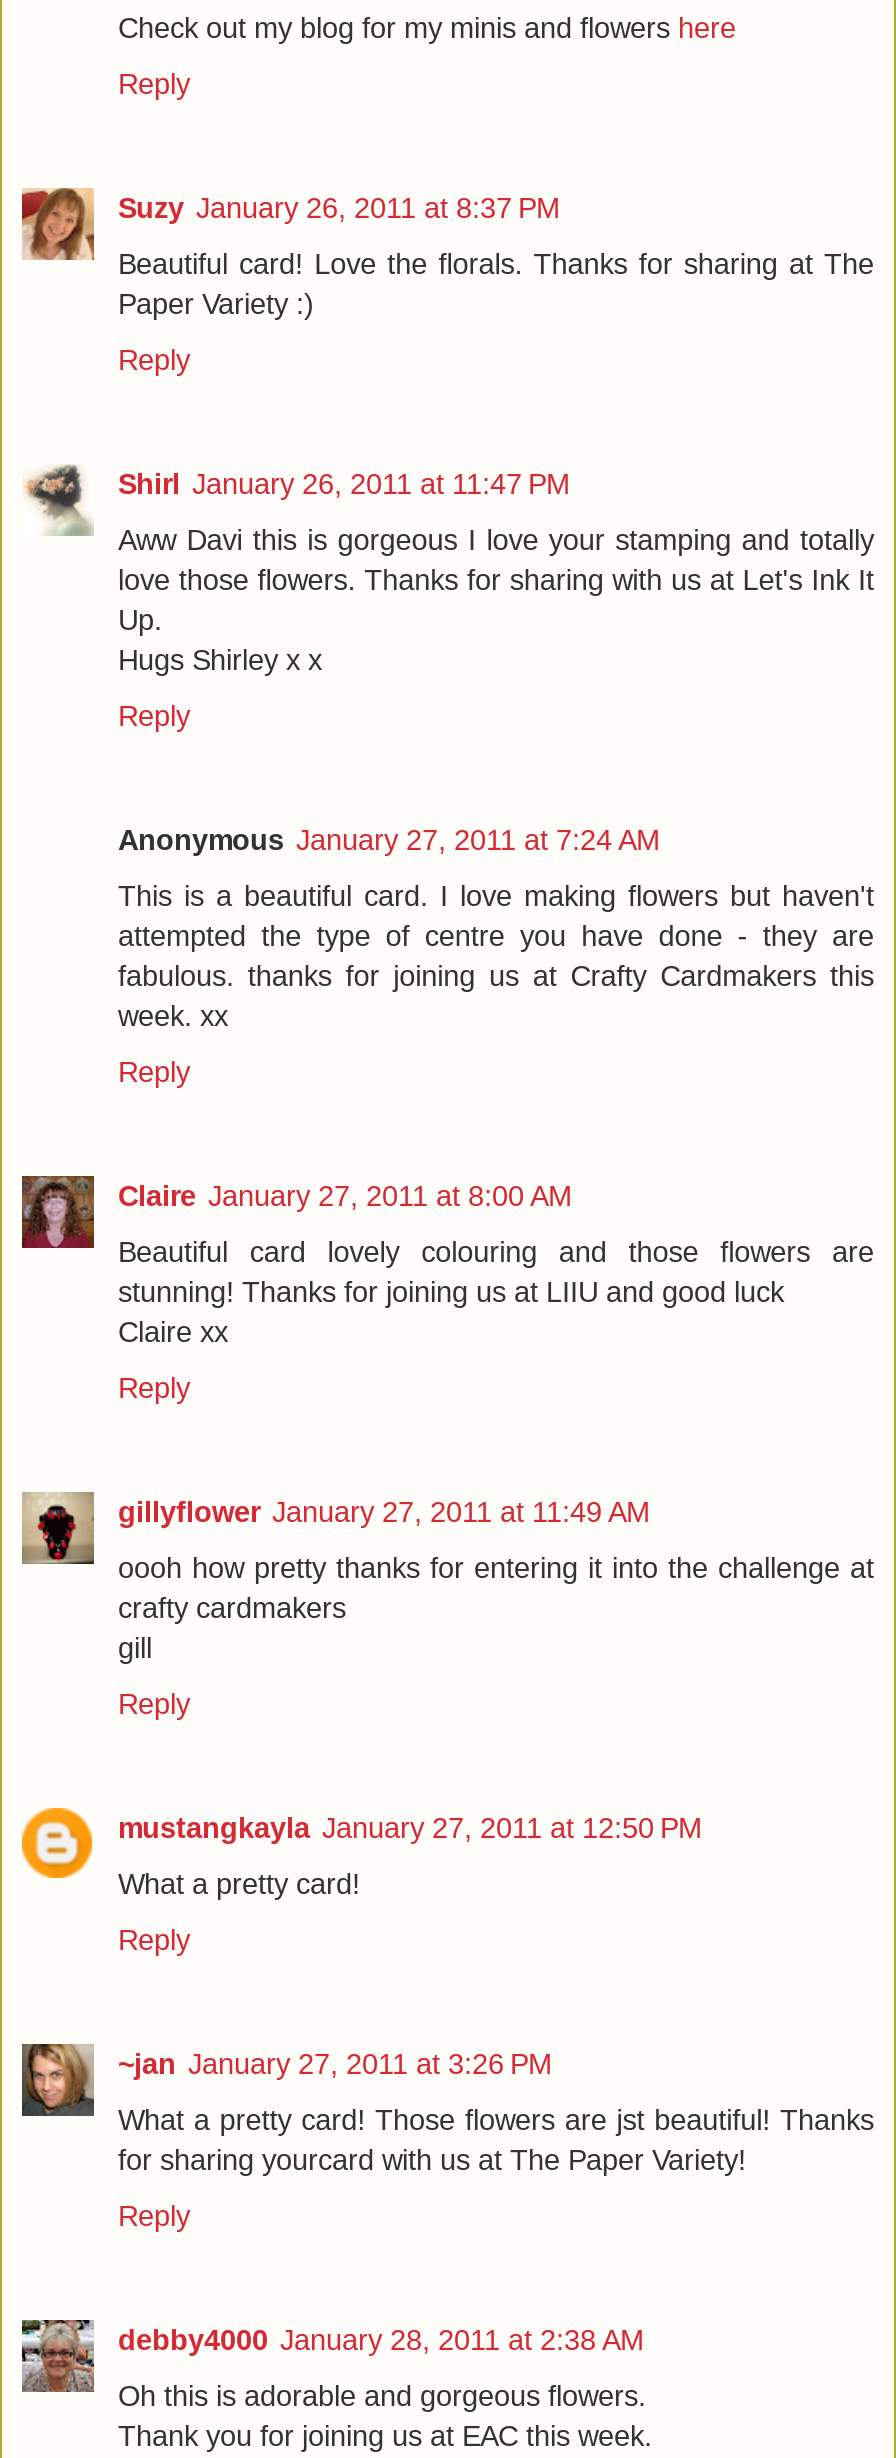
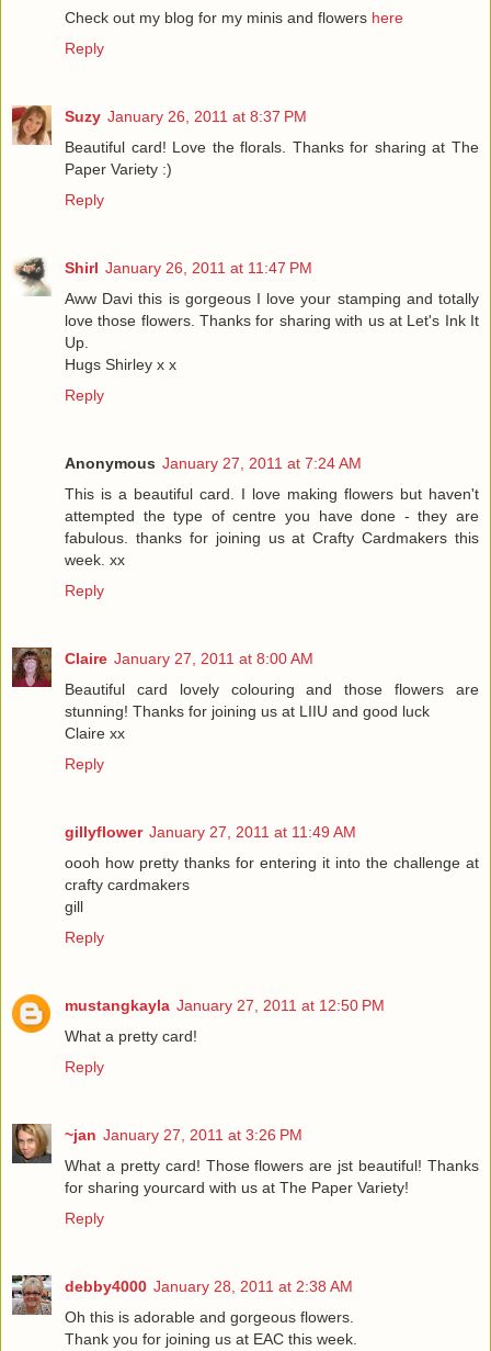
- [image]
